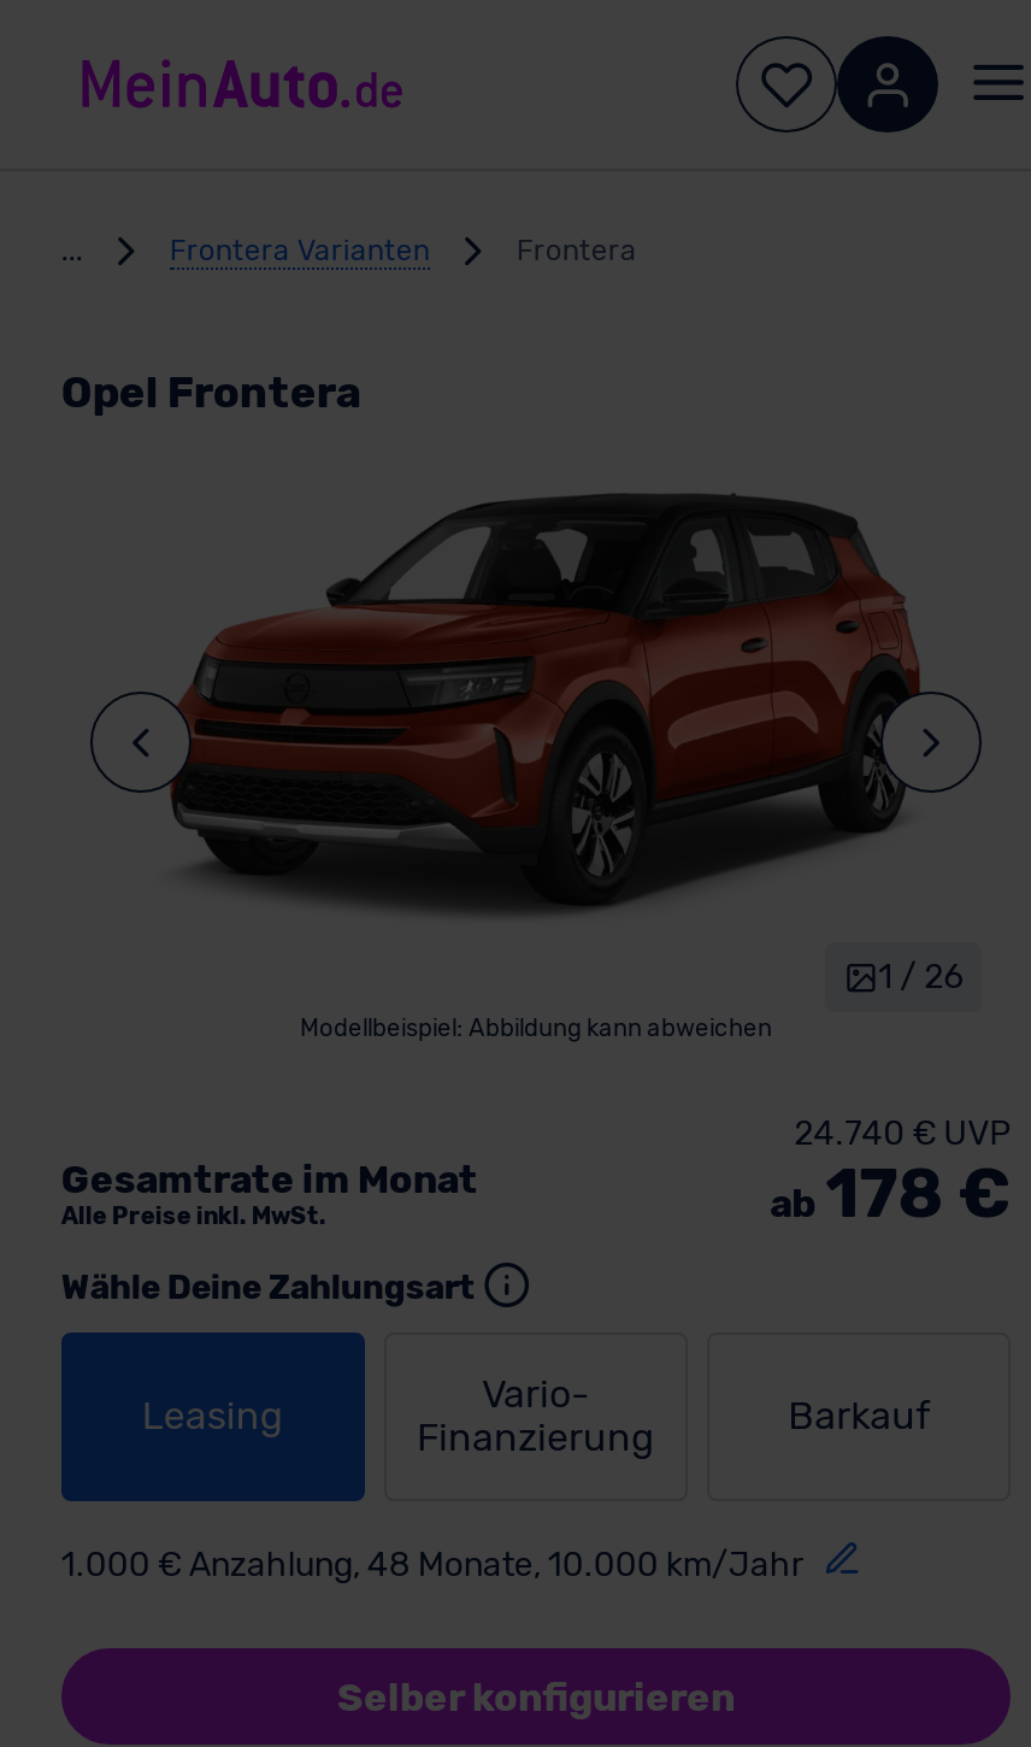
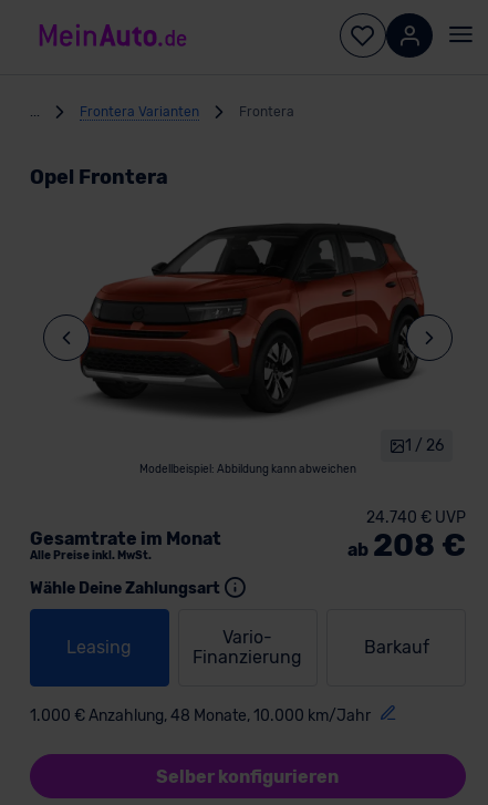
- ab 178 €
+ ab 208 €
